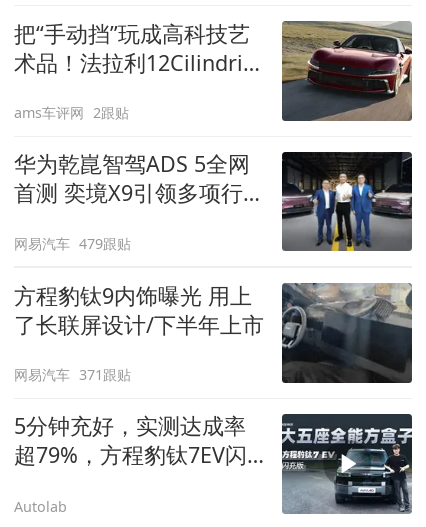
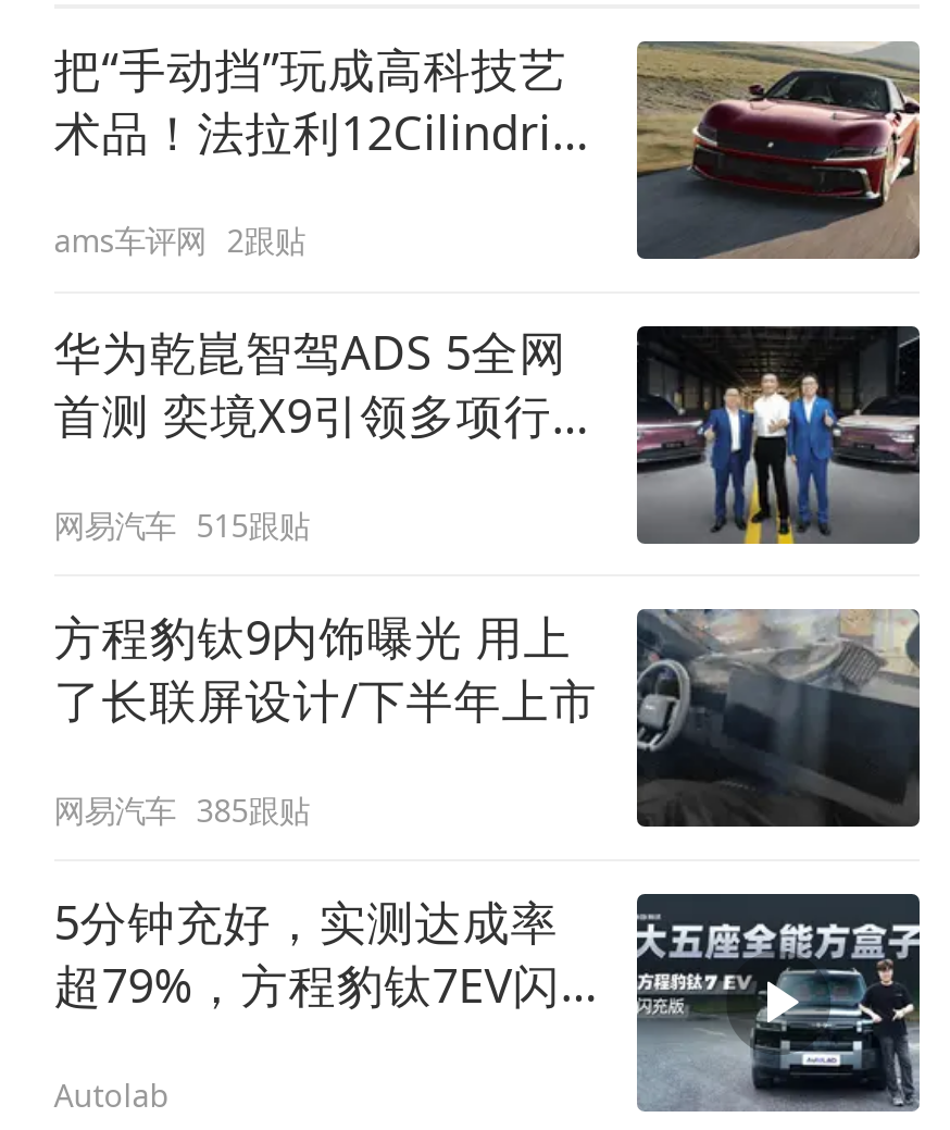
- 网易汽车 479跟贴
+ 网易汽车 515跟贴

- 网易汽车 371跟贴
+ 网易汽车 385跟贴
